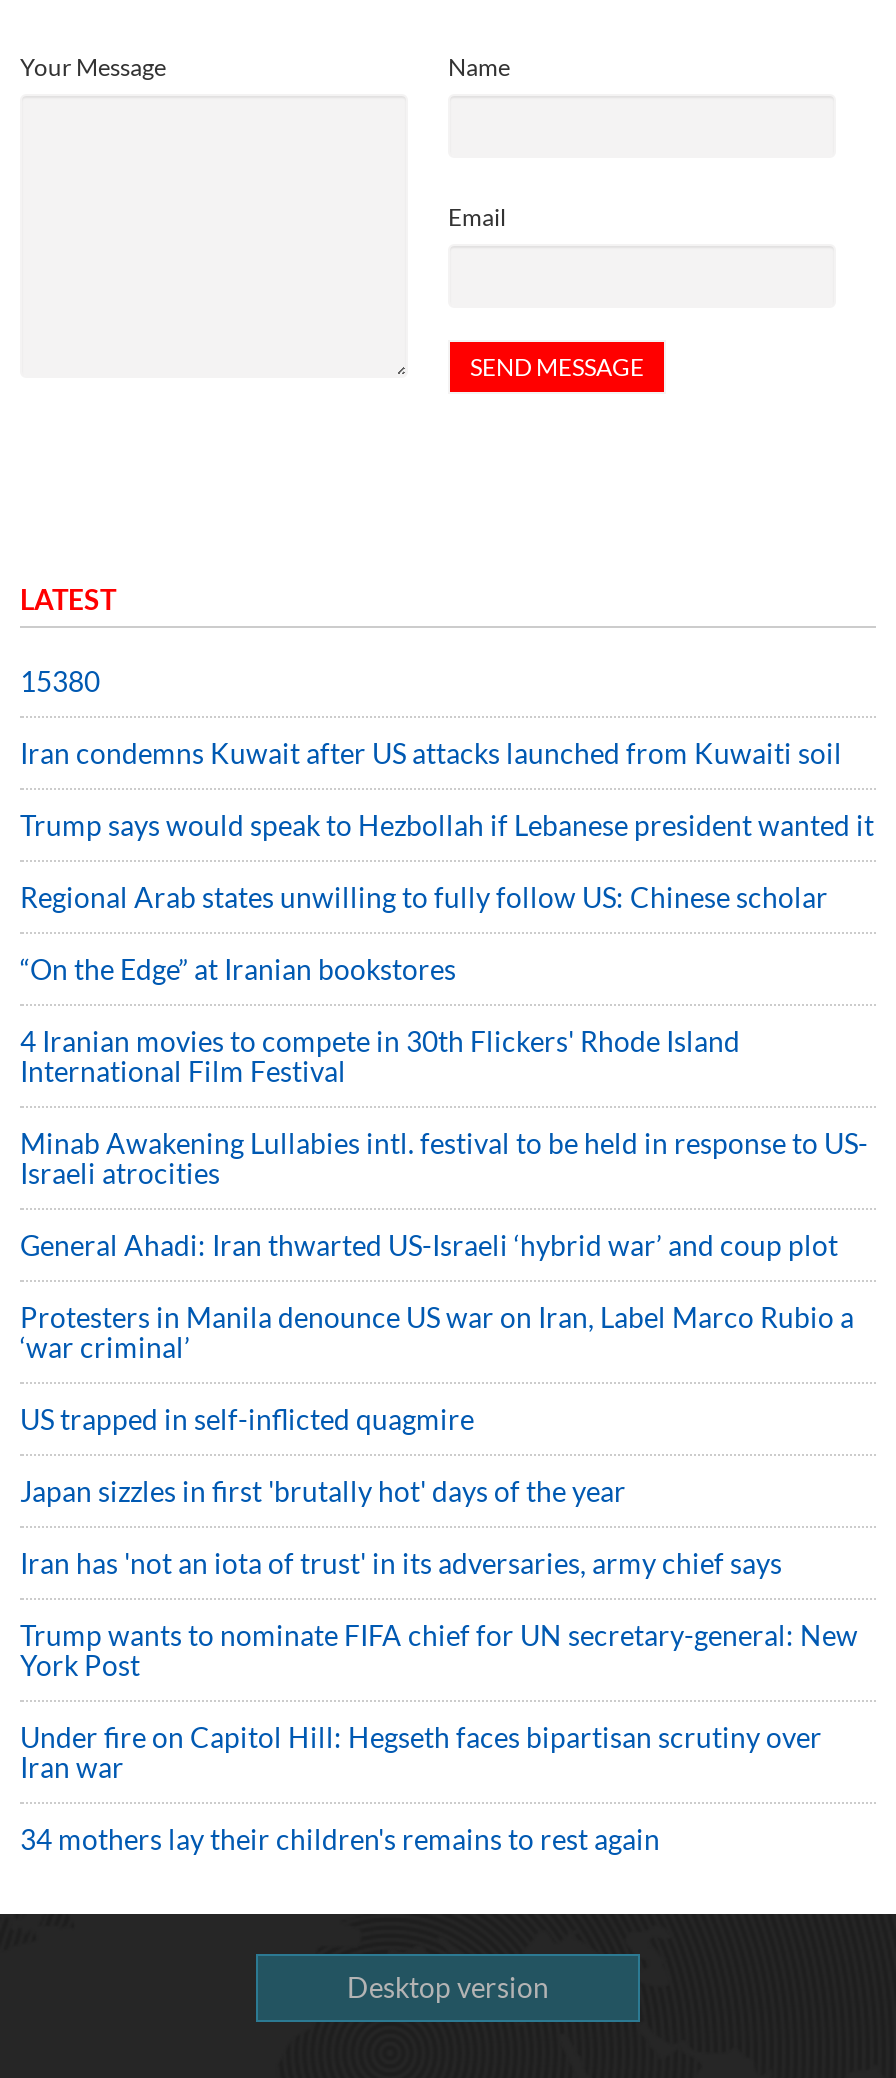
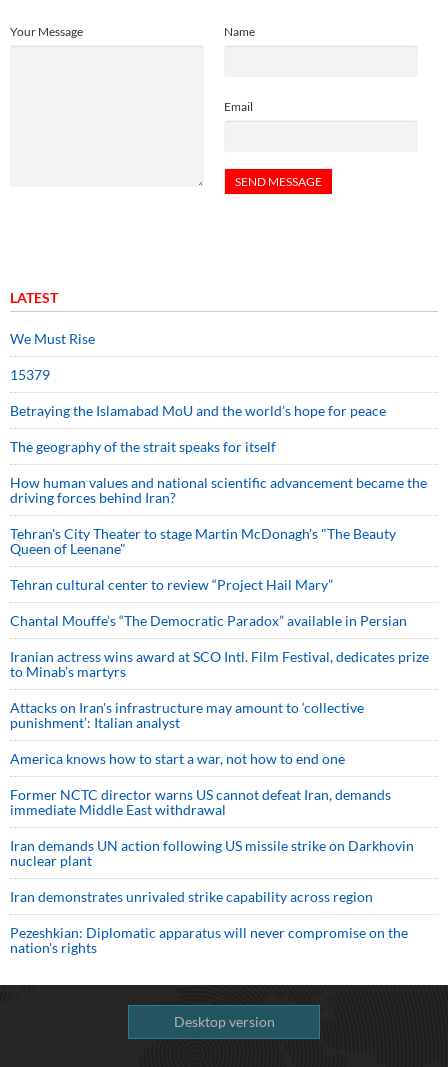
- 15380
+ We Must Rise

- Iran condemns Kuwait after US attacks launched from Kuwaiti soil
+ 15379

- Trump says would speak to Hezbollah if Lebanese president wanted it
+ Betraying the Islamabad MoU and the world’s hope for peace

- Regional Arab states unwilling to fully follow US: Chinese scholar
+ The geography of the strait speaks for itself

- “On the Edge” at Iranian bookstores
+ How human values and national scientific advancement became the
+ driving forces behind Iran?

- 4 Iranian movies to compete in 30th Flickers' Rhode Island
- International Film Festival
+ Tehran's City Theater to stage Martin McDonagh's "The Beauty
+ Queen of Leenane"

- Minab Awakening Lullabies intl. festival to be held in response to US-
- Israeli atrocities
+ Tehran cultural center to review “Project Hail Mary”

- General Ahadi: Iran thwarted US-Israeli ‘hybrid war’ and coup plot
+ Chantal Mouffe’s “The Democratic Paradox” available in Persian

- Protesters in Manila denounce US war on Iran, Label Marco Rubio a
- ‘war criminal’
+ Iranian actress wins award at SCO Intl. Film Festival, dedicates prize
+ to Minab’s martyrs

- US trapped in self-inflicted quagmire
+ Attacks on Iran's infrastructure may amount to ‘collective
+ punishment’: Italian analyst

- Japan sizzles in first 'brutally hot' days of the year
+ America knows how to start a war, not how to end one

- Iran has 'not an iota of trust' in its adversaries, army chief says
+ Former NCTC director warns US cannot defeat Iran, demands
+ immediate Middle East withdrawal

- Trump wants to nominate FIFA chief for UN secretary-general: New
- York Post
+ Iran demands UN action following US missile strike on Darkhovin
+ nuclear plant

- Under fire on Capitol Hill: Hegseth faces bipartisan scrutiny over
- Iran war
+ Iran demonstrates unrivaled strike capability across region

- 34 mothers lay their children's remains to rest again
+ Pezeshkian: Diplomatic apparatus will never compromise on the
+ nation's rights
